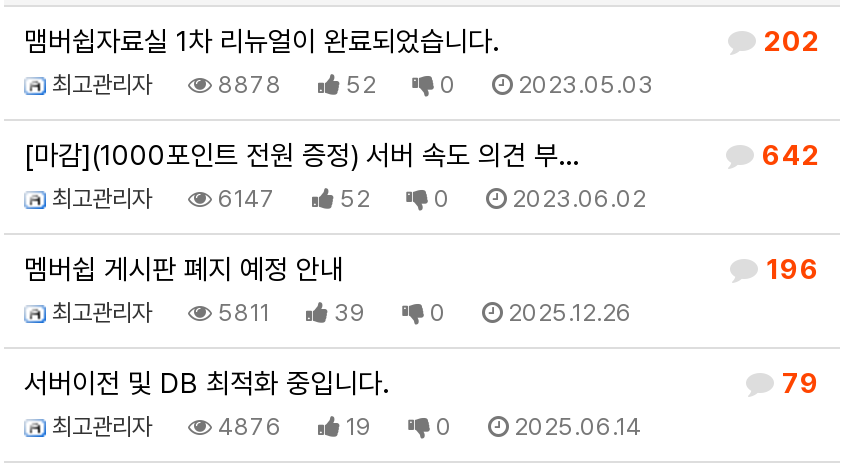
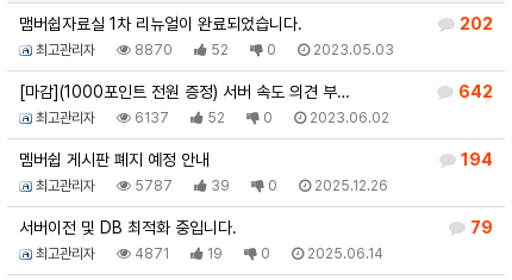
- 8878
+ 8870

- 6147
+ 6137

- 196
+ 194

- 5811
+ 5787

- 4876
+ 4871
